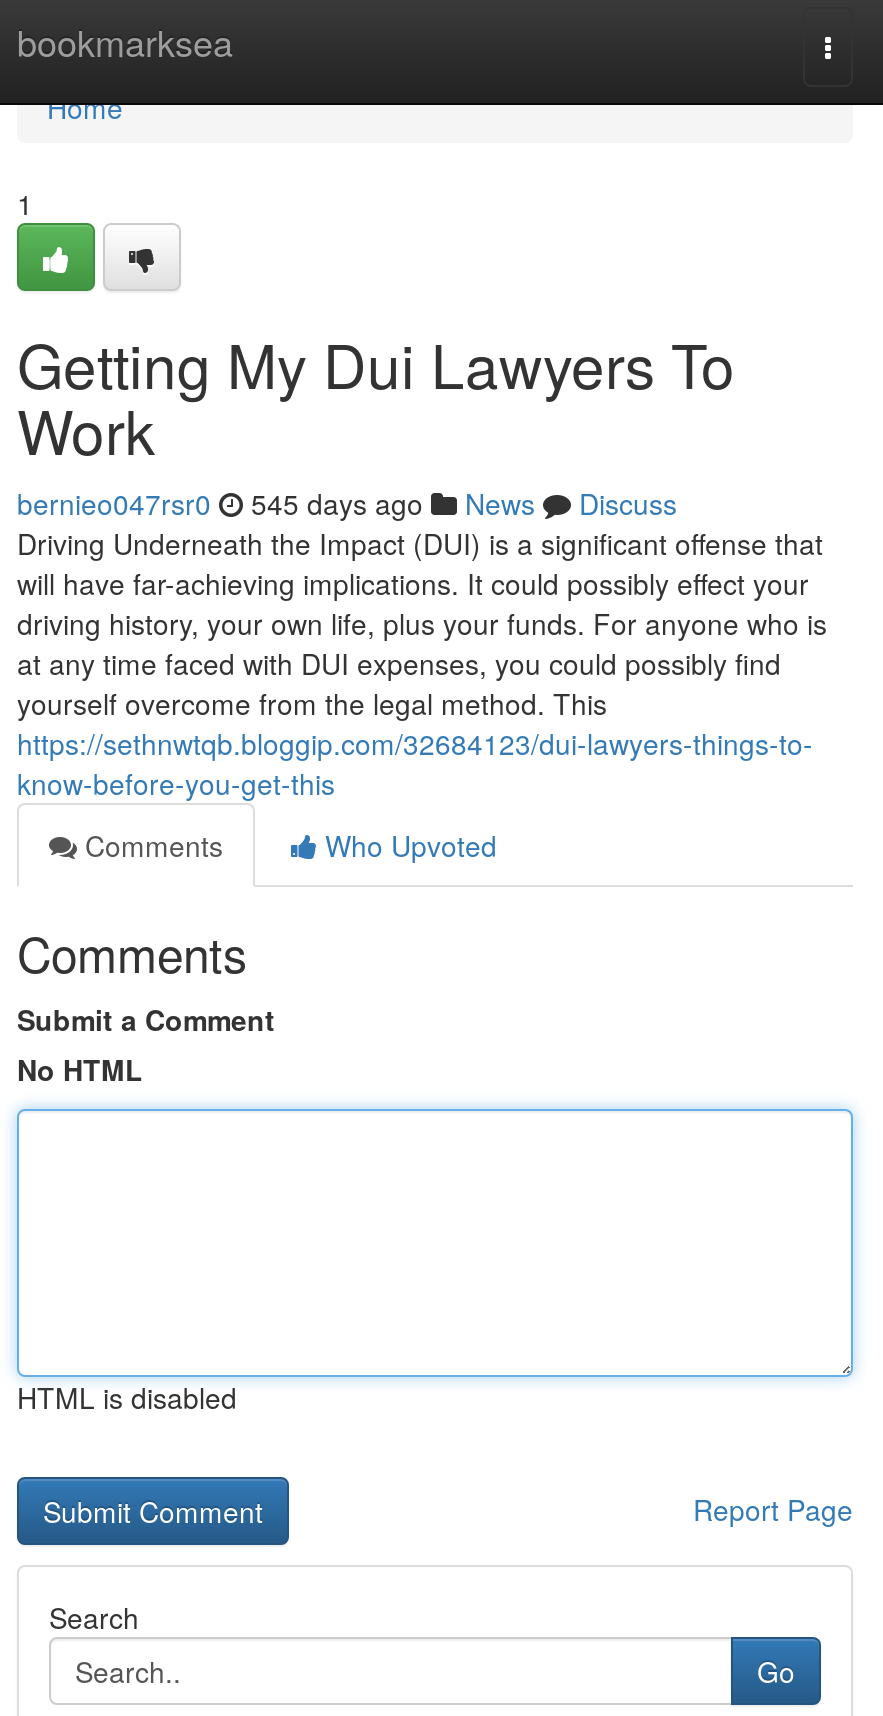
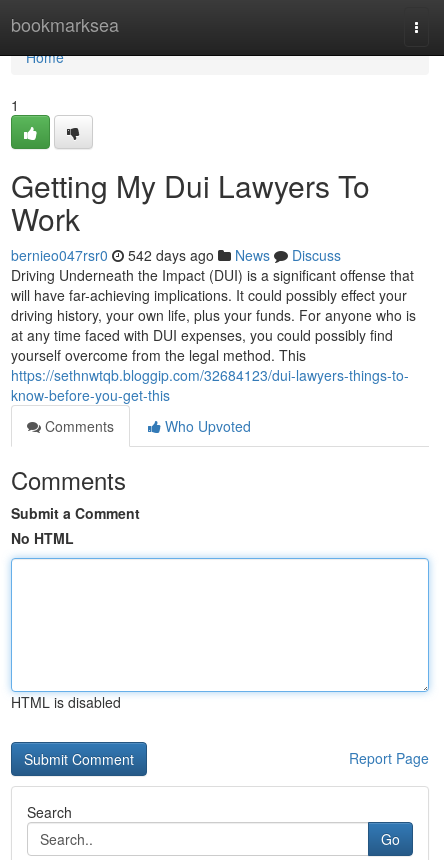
- bernieo047rsr0 545 days ago News Discuss
+ bernieo047rsr0 542 days ago News Discuss
